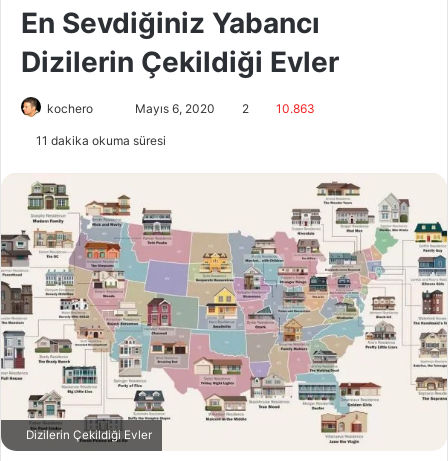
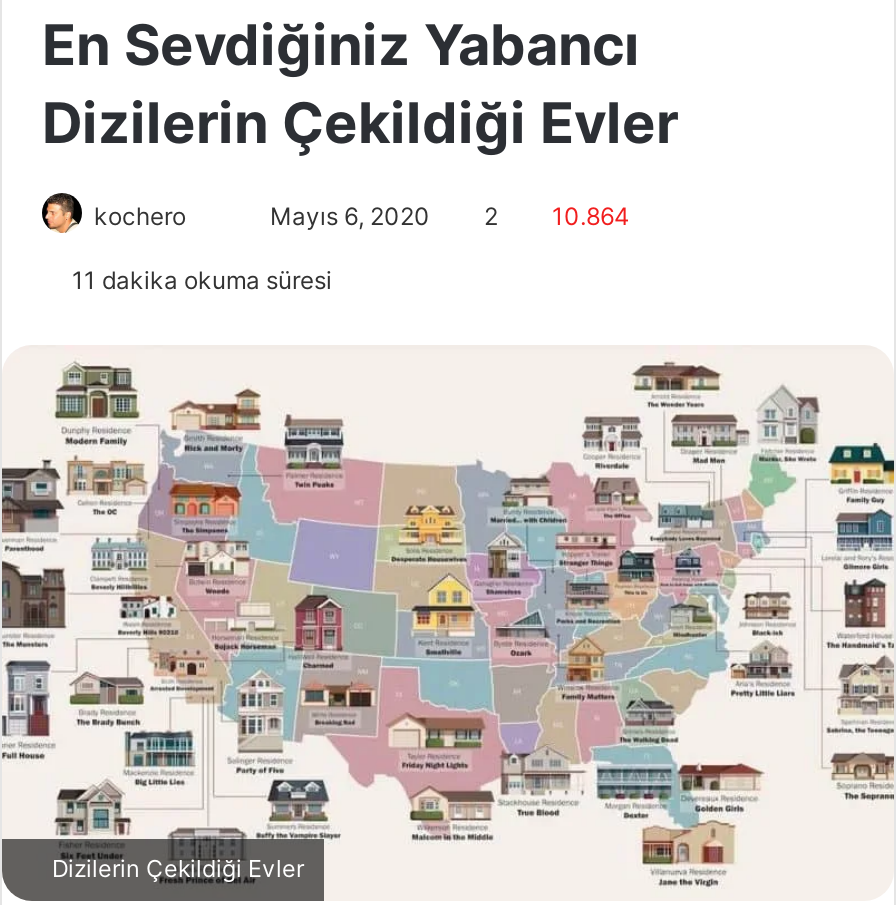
- 10.863
+ 10.864
